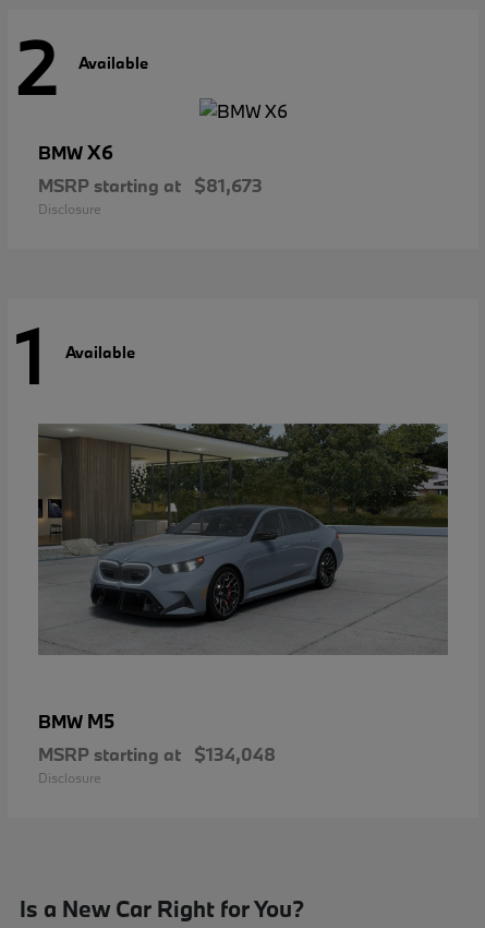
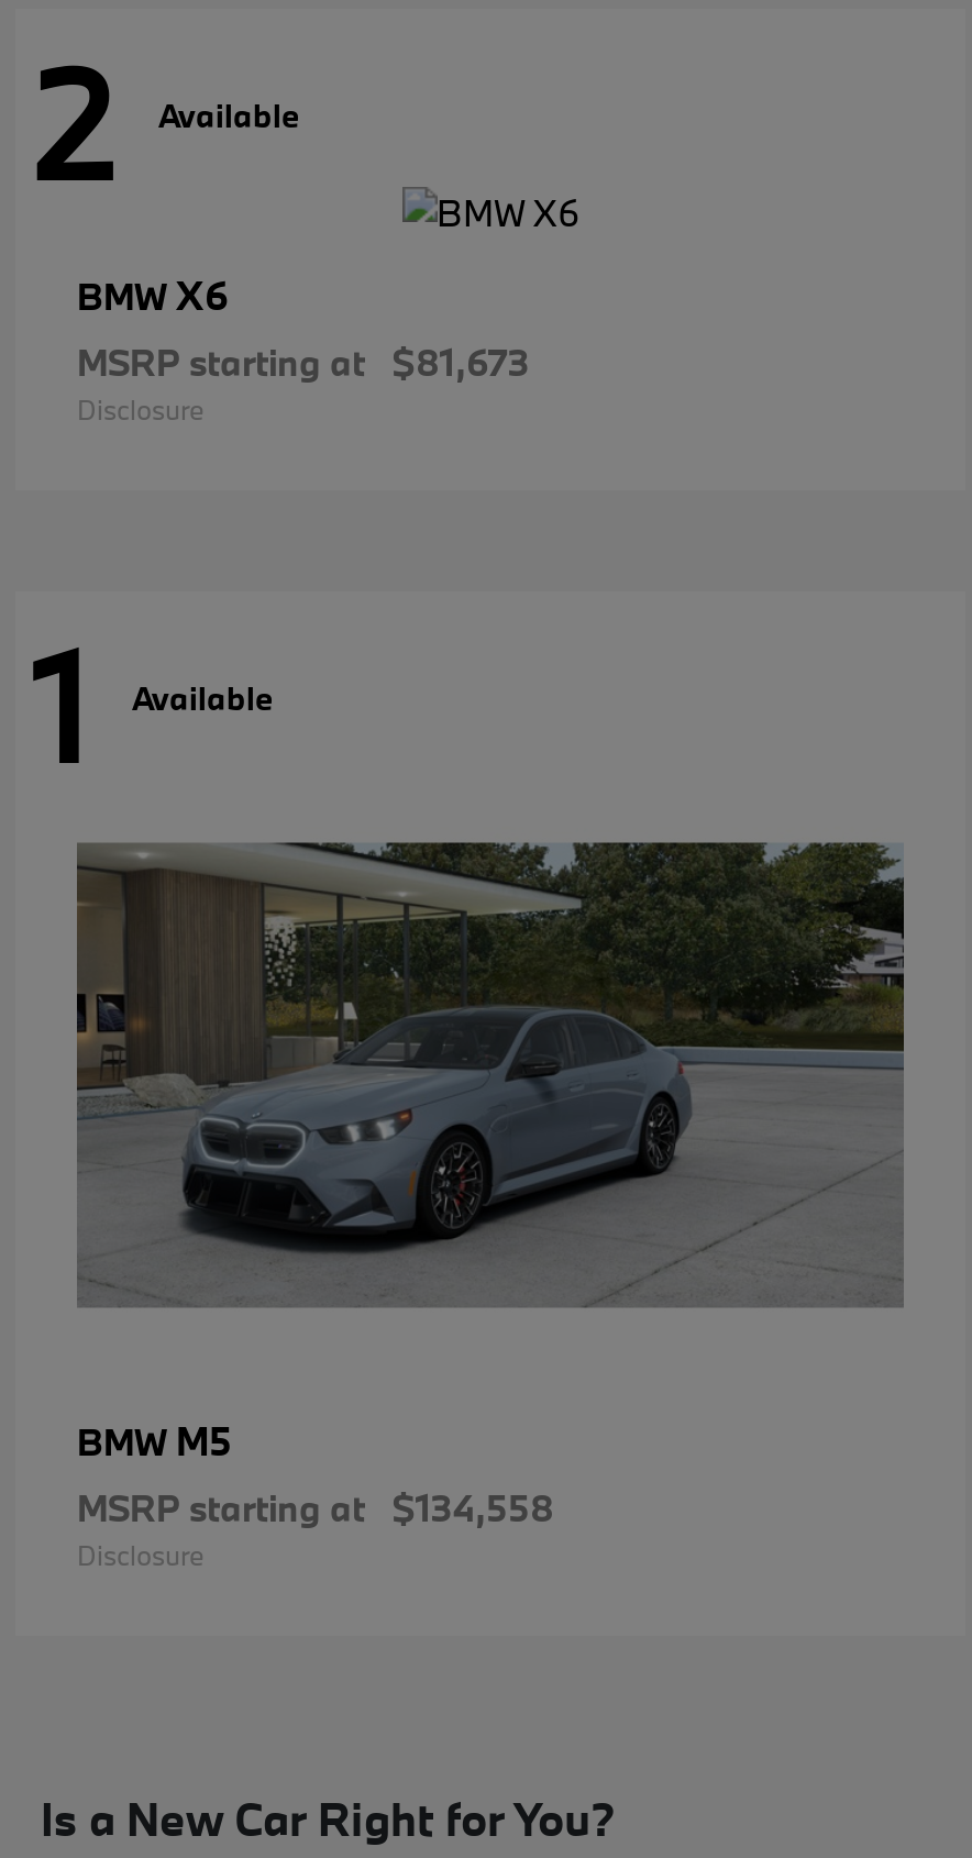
- MSRP starting at $134,048
+ MSRP starting at $134,558
